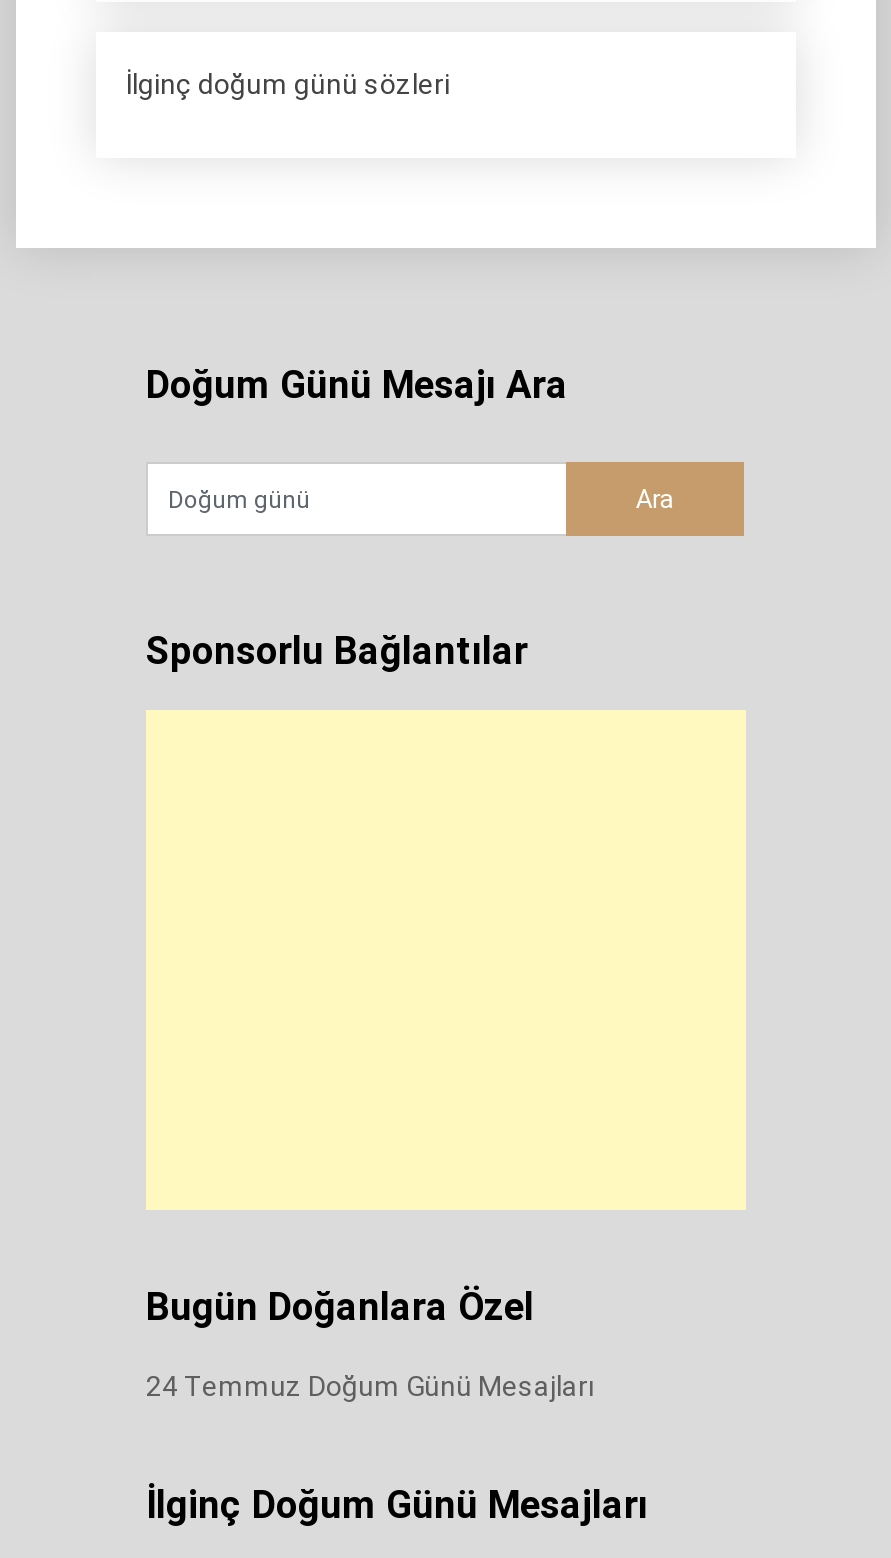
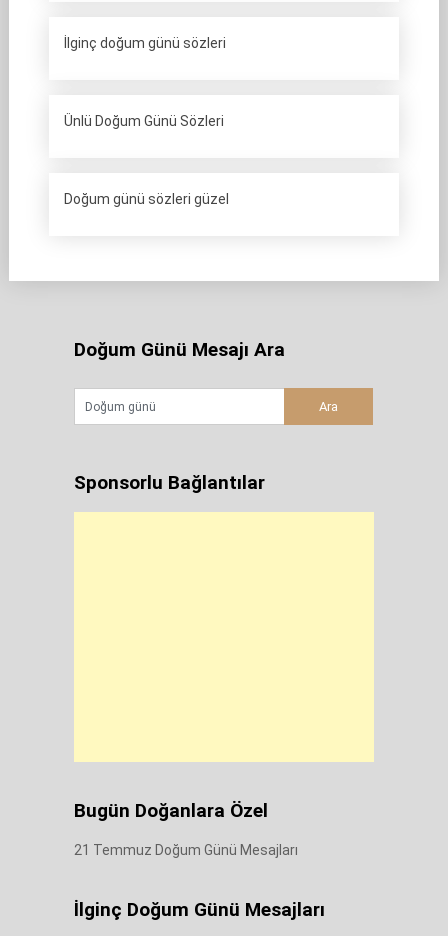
+ Ünlü Doğum Günü Sözleri

+ Doğum günü sözleri güzel

- 24 Temmuz Doğum Günü Mesajları
+ 21 Temmuz Doğum Günü Mesajları
